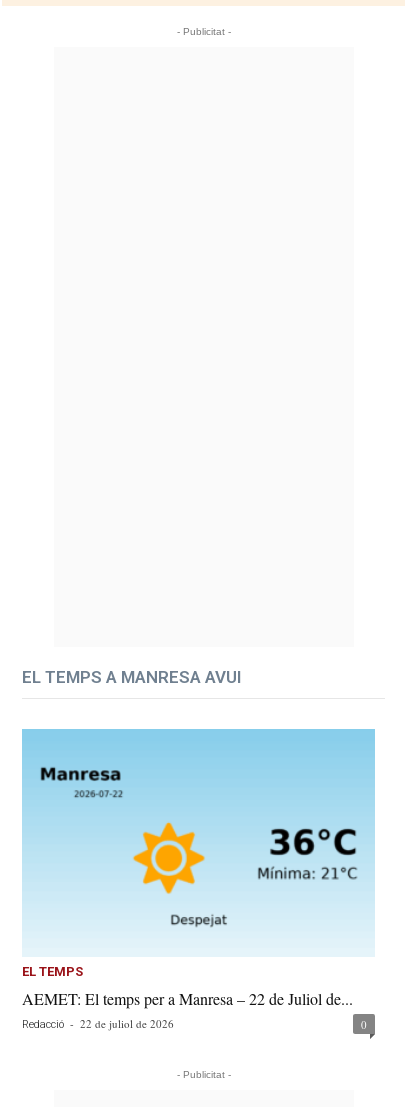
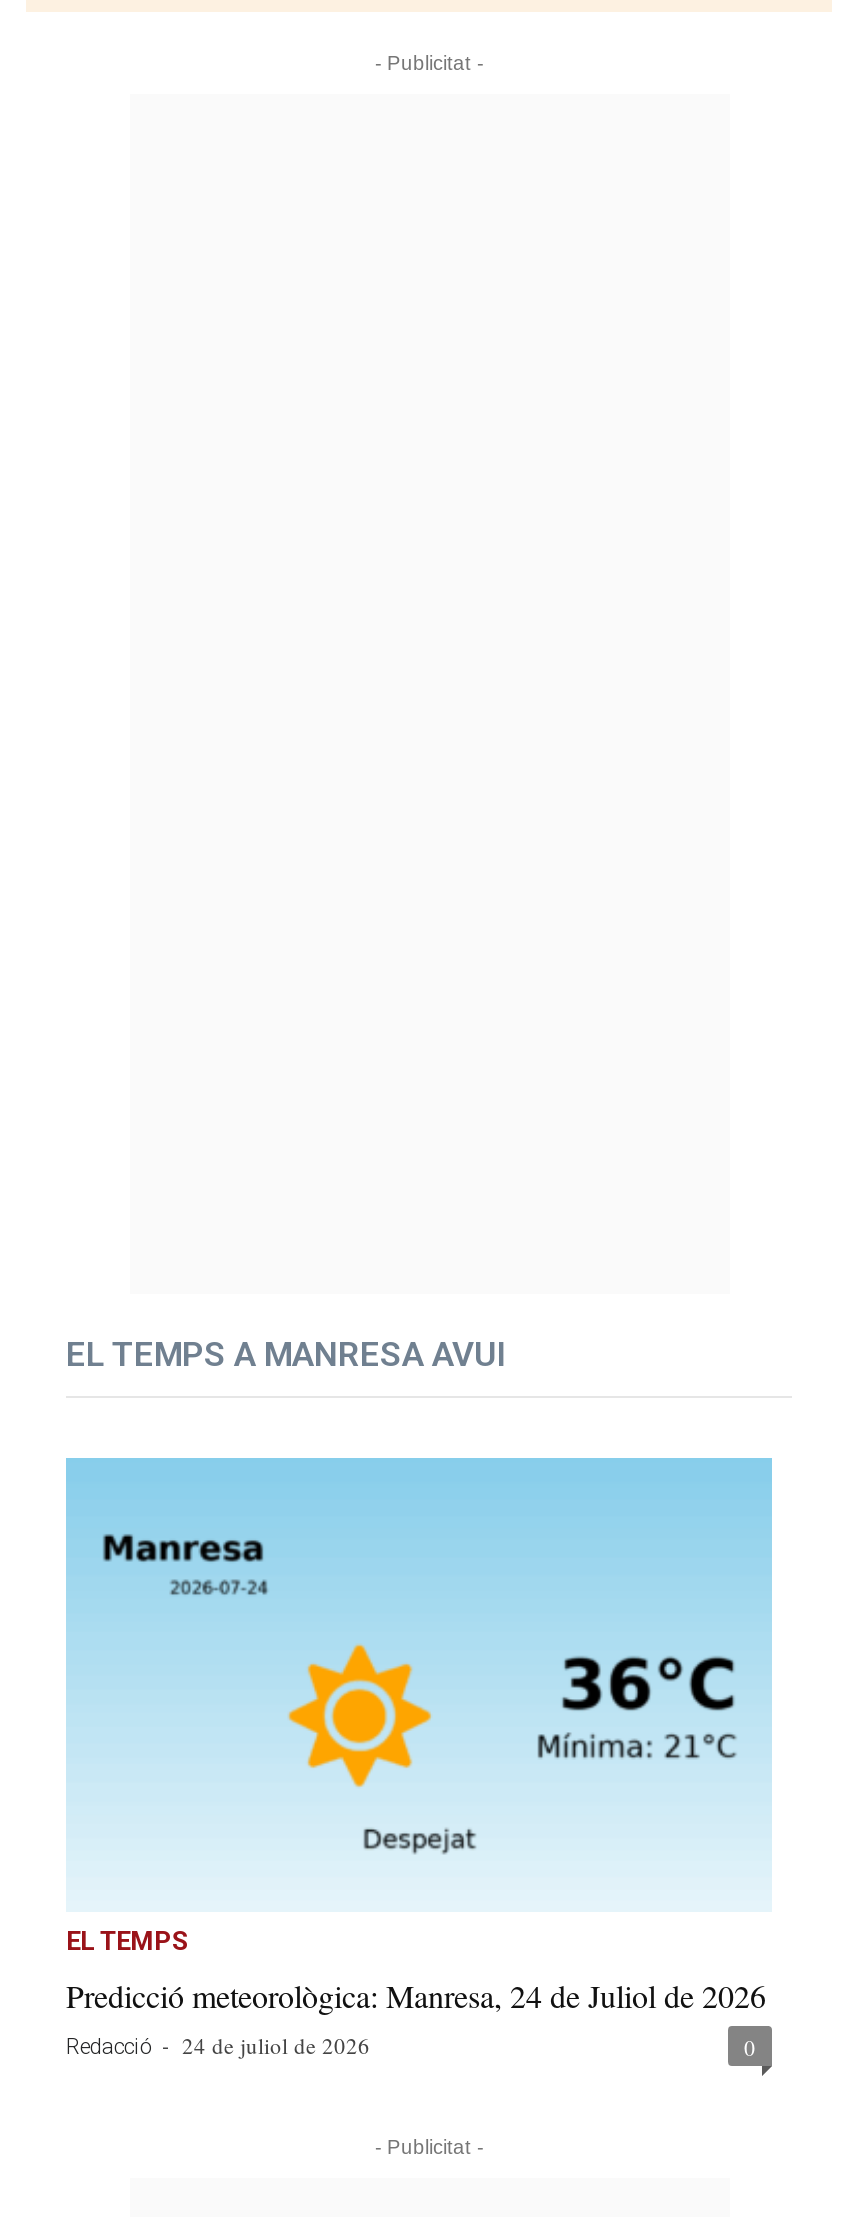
- AEMET: El temps per a Manresa – 22 de Juliol de...
- Redacció - 22 de juliol de 2026
+ Predicció meteorològica: Manresa, 24 de Juliol de 2026
+ Redacció - 24 de juliol de 2026
